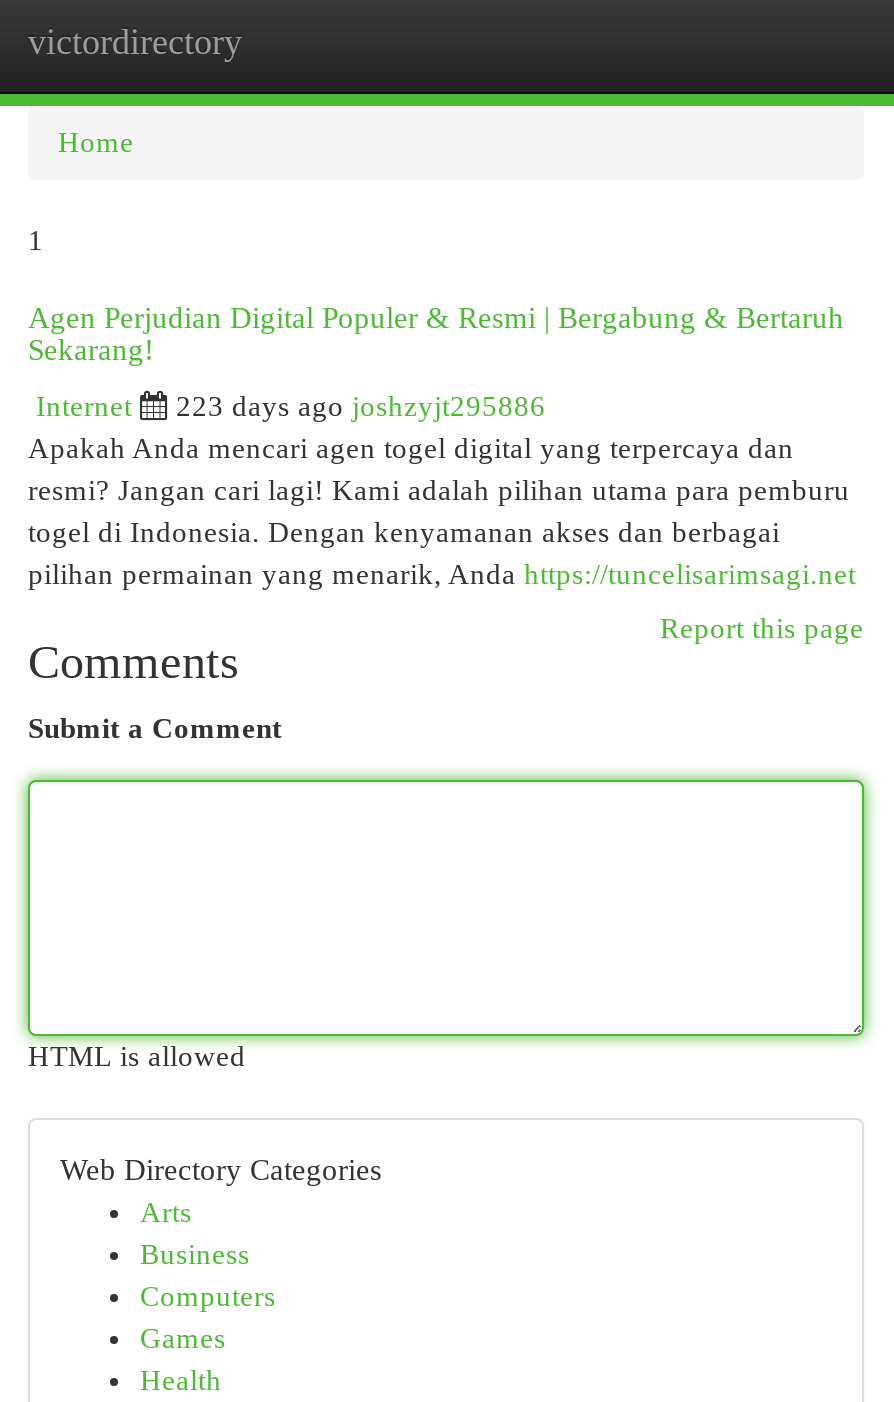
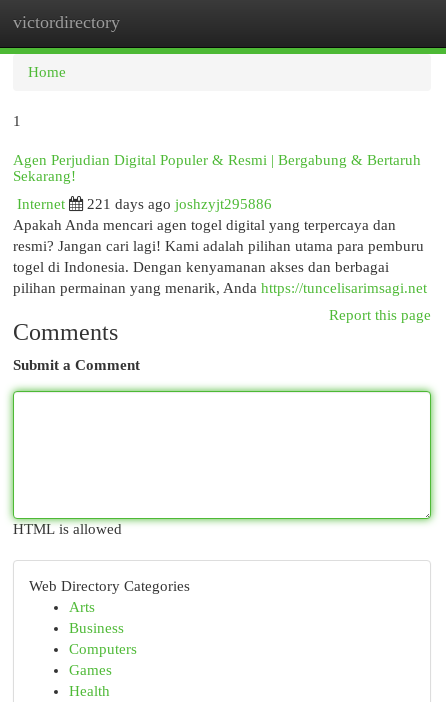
- 223 days ago joshzyjt295886
+ 221 days ago joshzyjt295886
